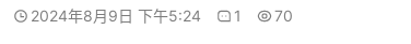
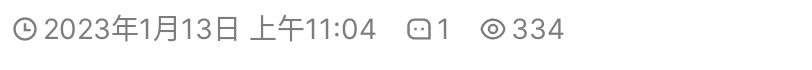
- 2024年8月9日 下午5:24
+ 2023年1月13日 上午11:04

- 70
+ 334
